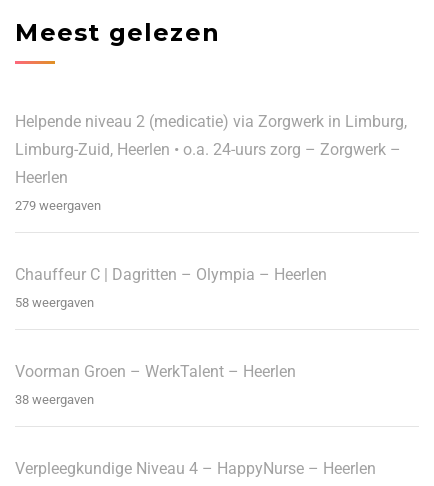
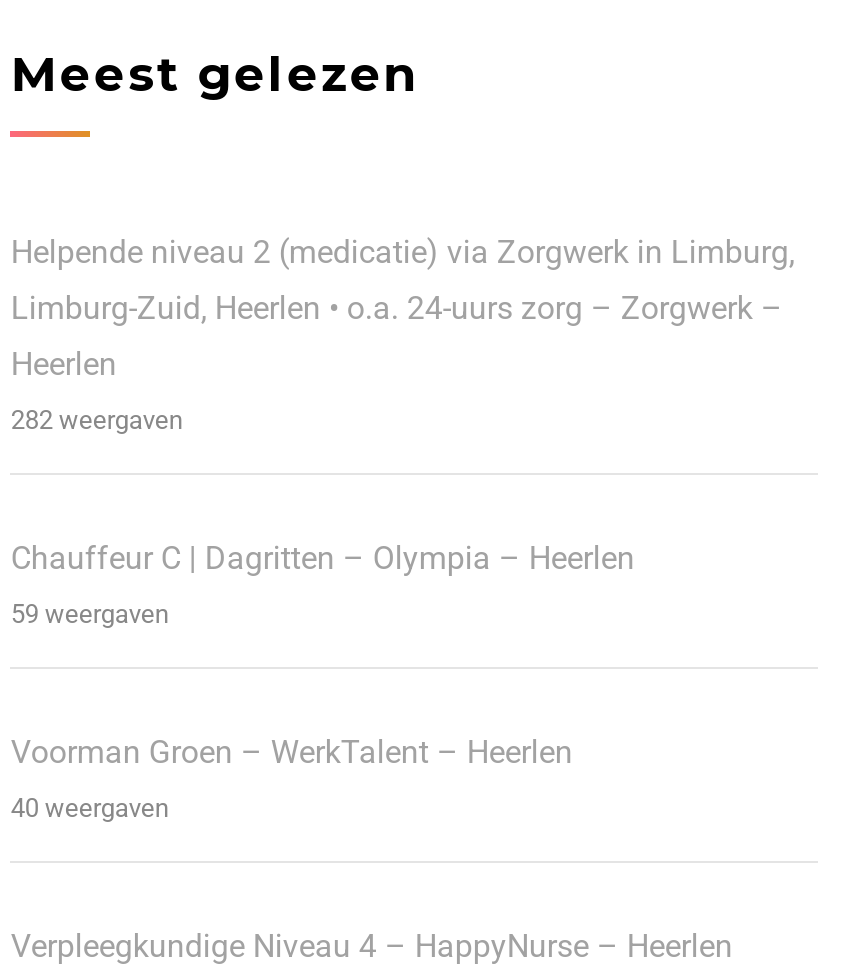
- 279 weergaven
+ 282 weergaven

- 58 weergaven
+ 59 weergaven

- 38 weergaven
+ 40 weergaven
